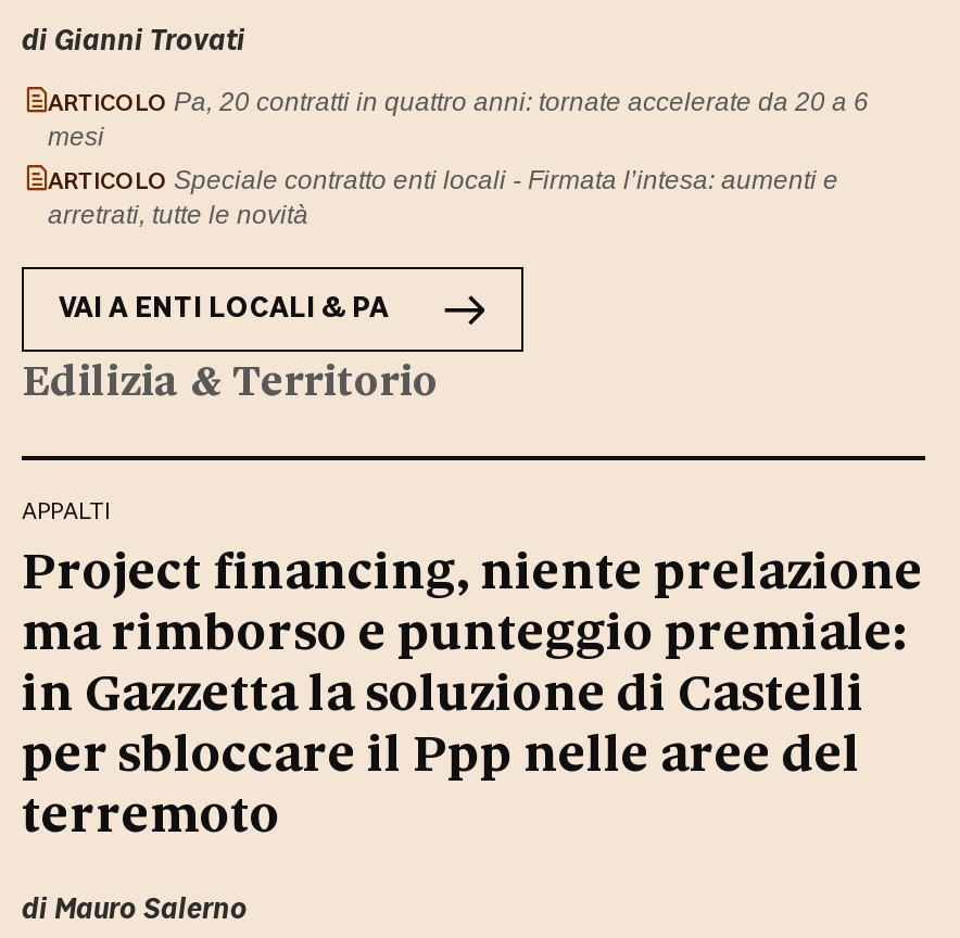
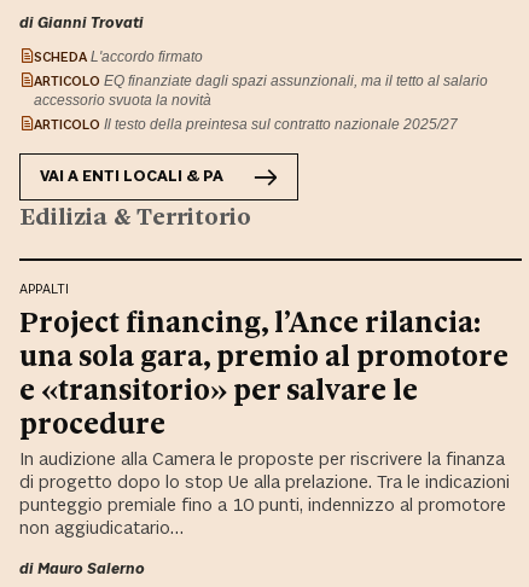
- ARTICOLO Pa, 20 contratti in quattro anni: tornate accelerate da 20 a 6
- mesi
- ARTICOLO Speciale contratto enti locali - Firmata l’intesa: aumenti e
- arretrati, tutte le novità
+ SCHEDA L'accordo firmato
+ ARTICOLO EQ finanziate dagli spazi assunzionali, ma il tetto al salario
+ accessorio svuota la novità
+ ARTICOLO Il testo della preintesa sul contratto nazionale 2025/27

- Project financing, niente prelazione
- ma rimborso e punteggio premiale:
- in Gazzetta la soluzione di Castelli
- per sbloccare il Ppp nelle aree del
- terremoto
+ Project financing, l’Ance rilancia:
+ una sola gara, premio al promotore
+ e «transitorio» per salvare le
+ procedure
+ In audizione alla Camera le proposte per riscrivere la finanza
+ di progetto dopo lo stop Ue alla prelazione. Tra le indicazioni
+ punteggio premiale fino a 10 punti, indennizzo al promotore
+ non aggiudicatario…
